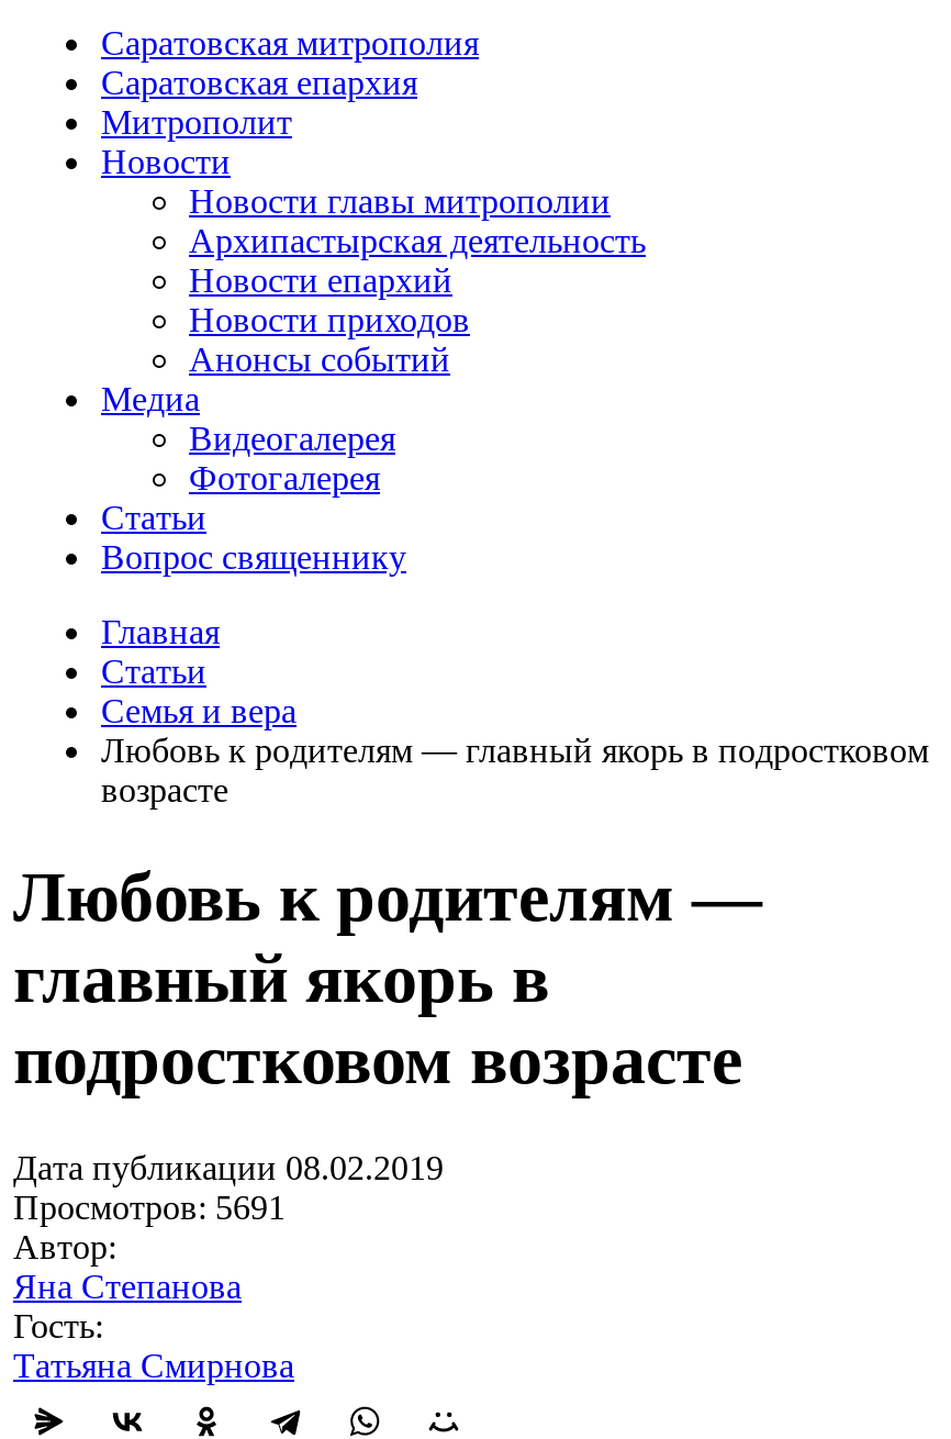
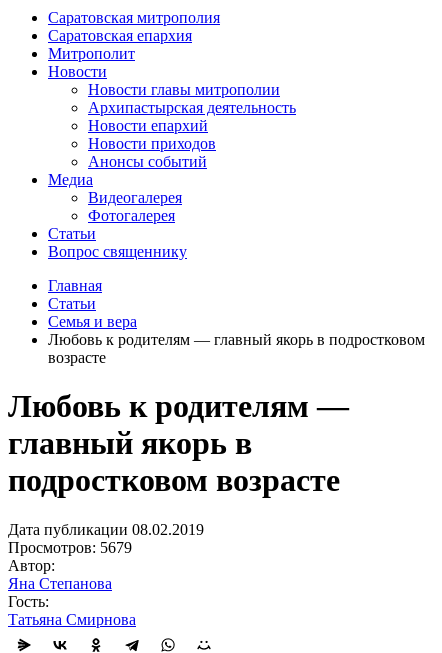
- Просмотров: 5691
+ Просмотров: 5679
